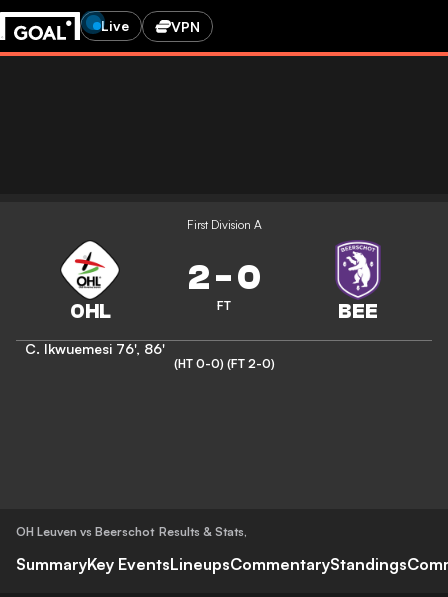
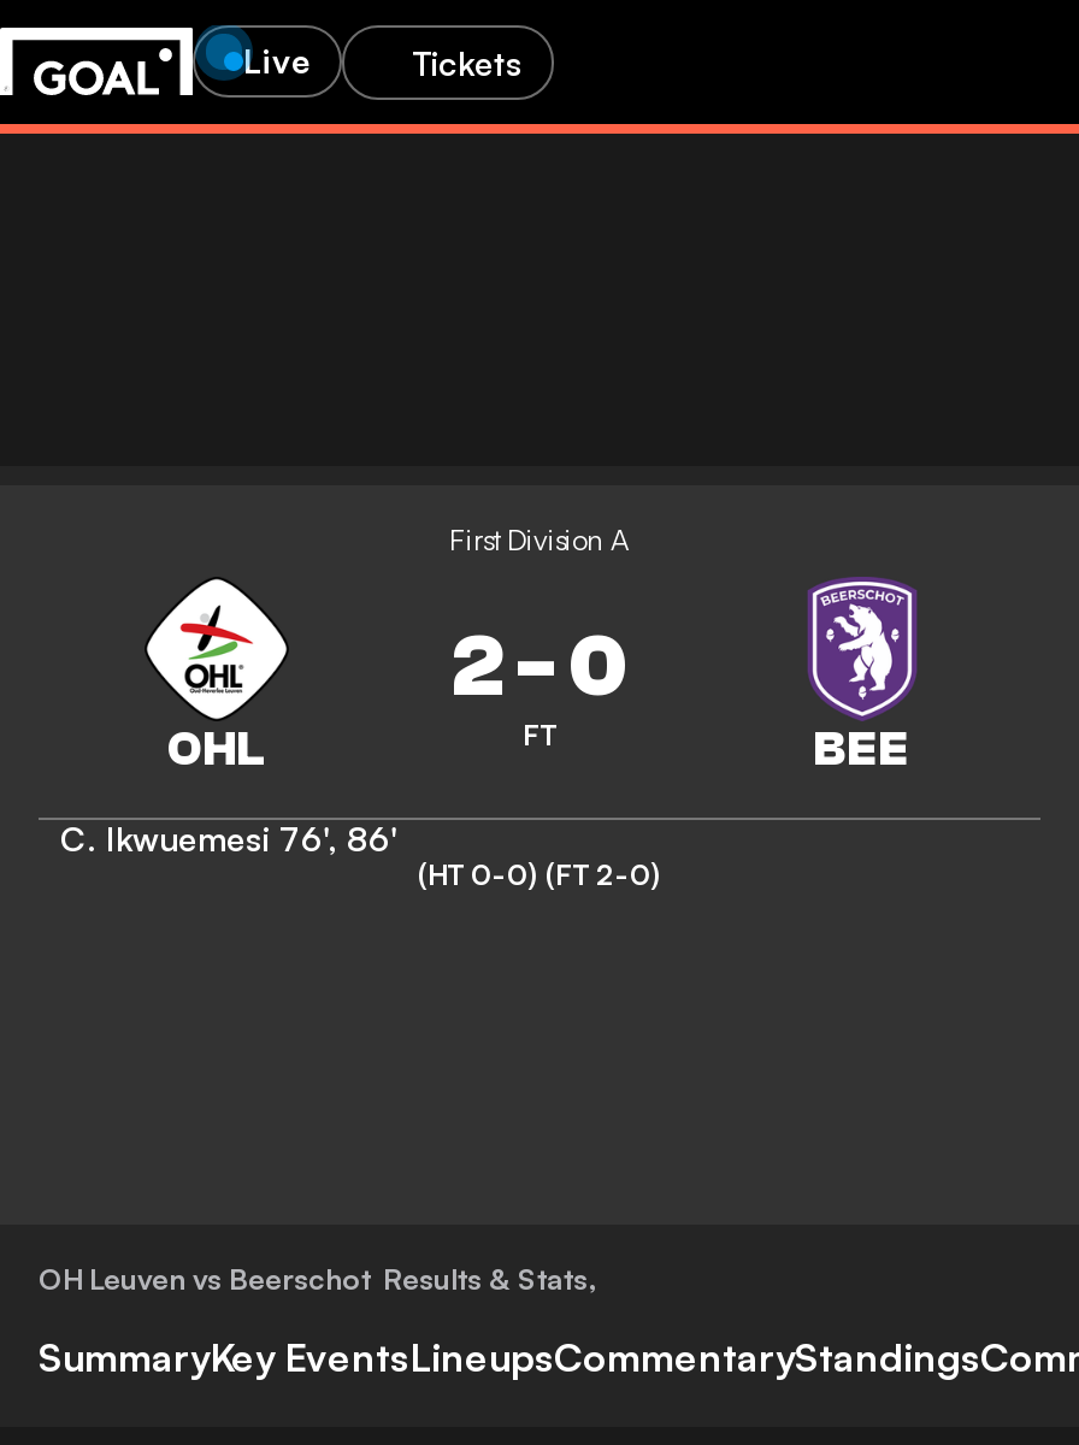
- VPN
+ Tickets
